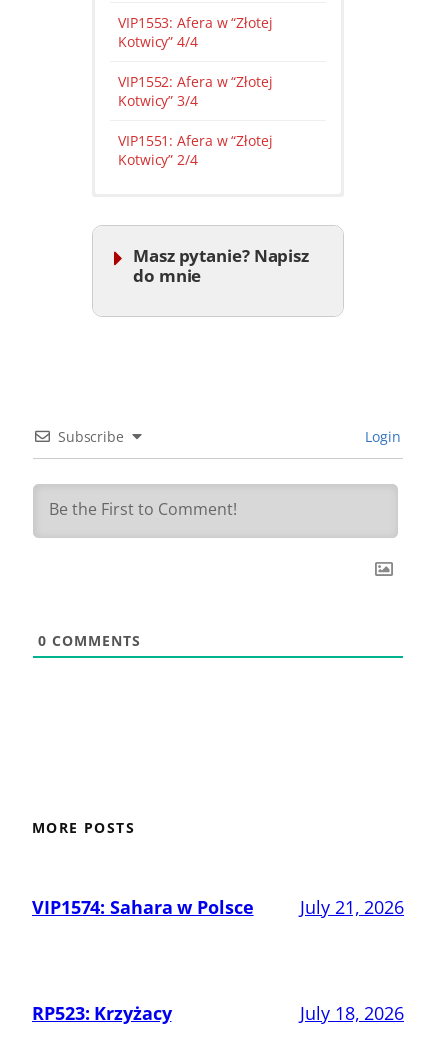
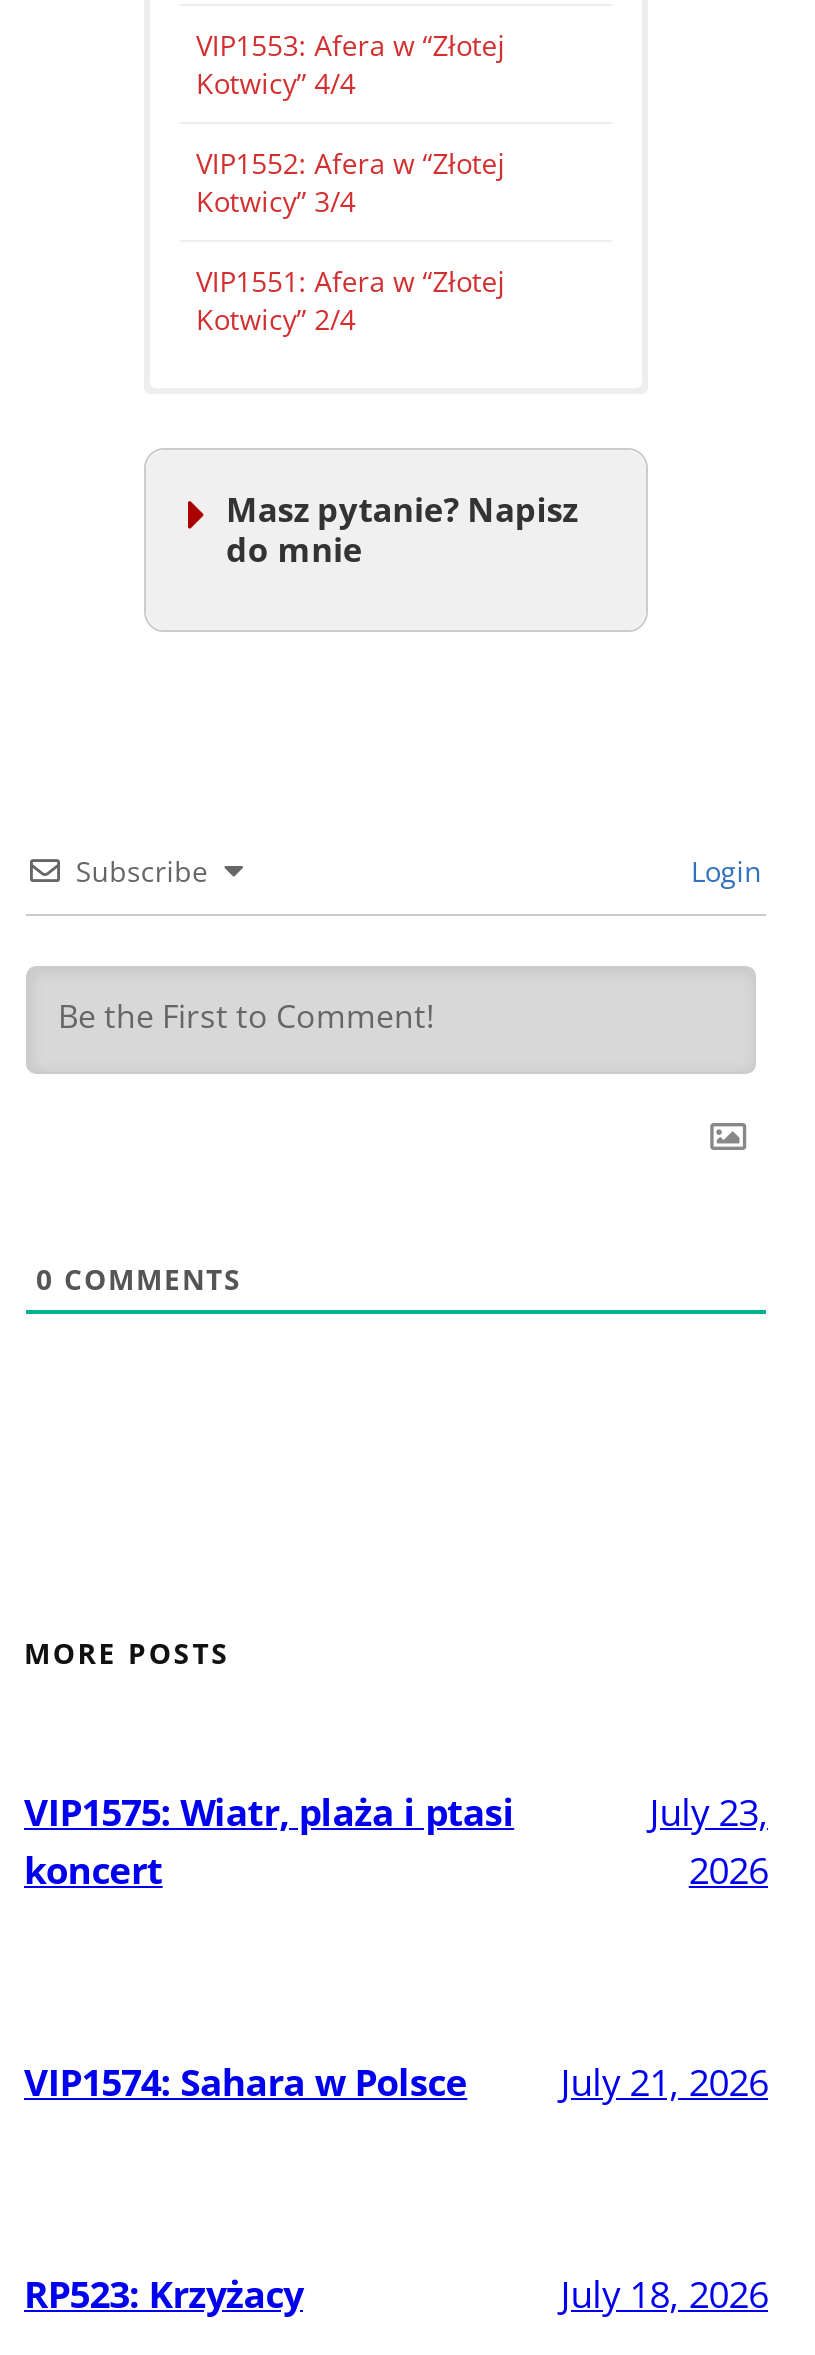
+ VIP1575: Wiatr, plaża i ptasi
+ koncert

+ July 23,
+ 2026
